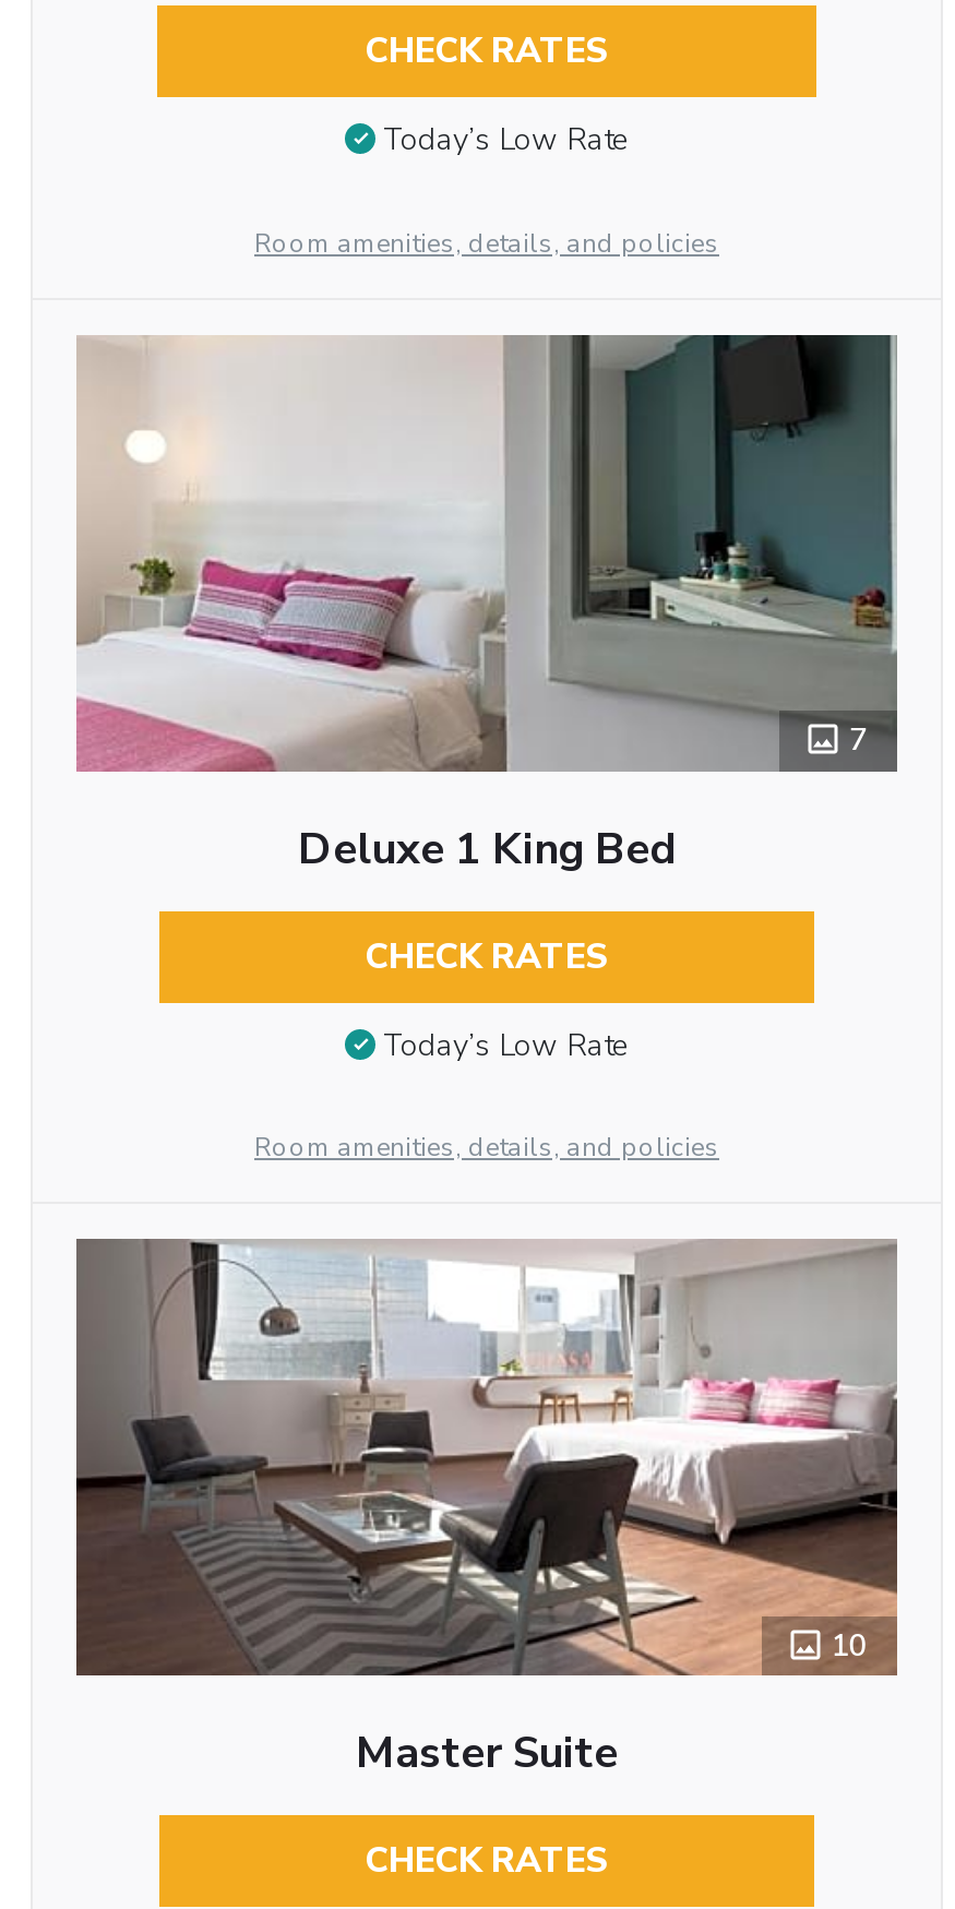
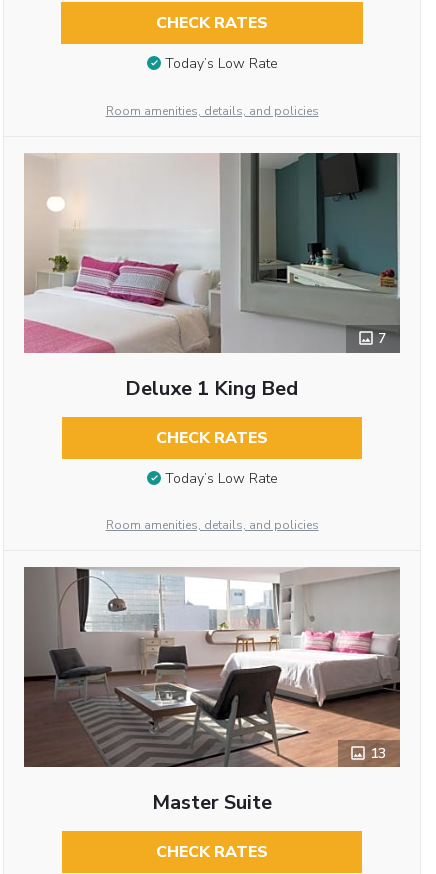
- 10
+ 13
